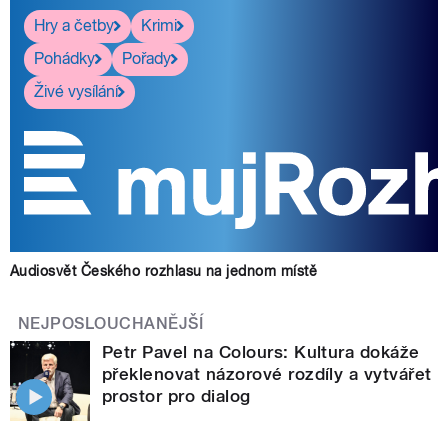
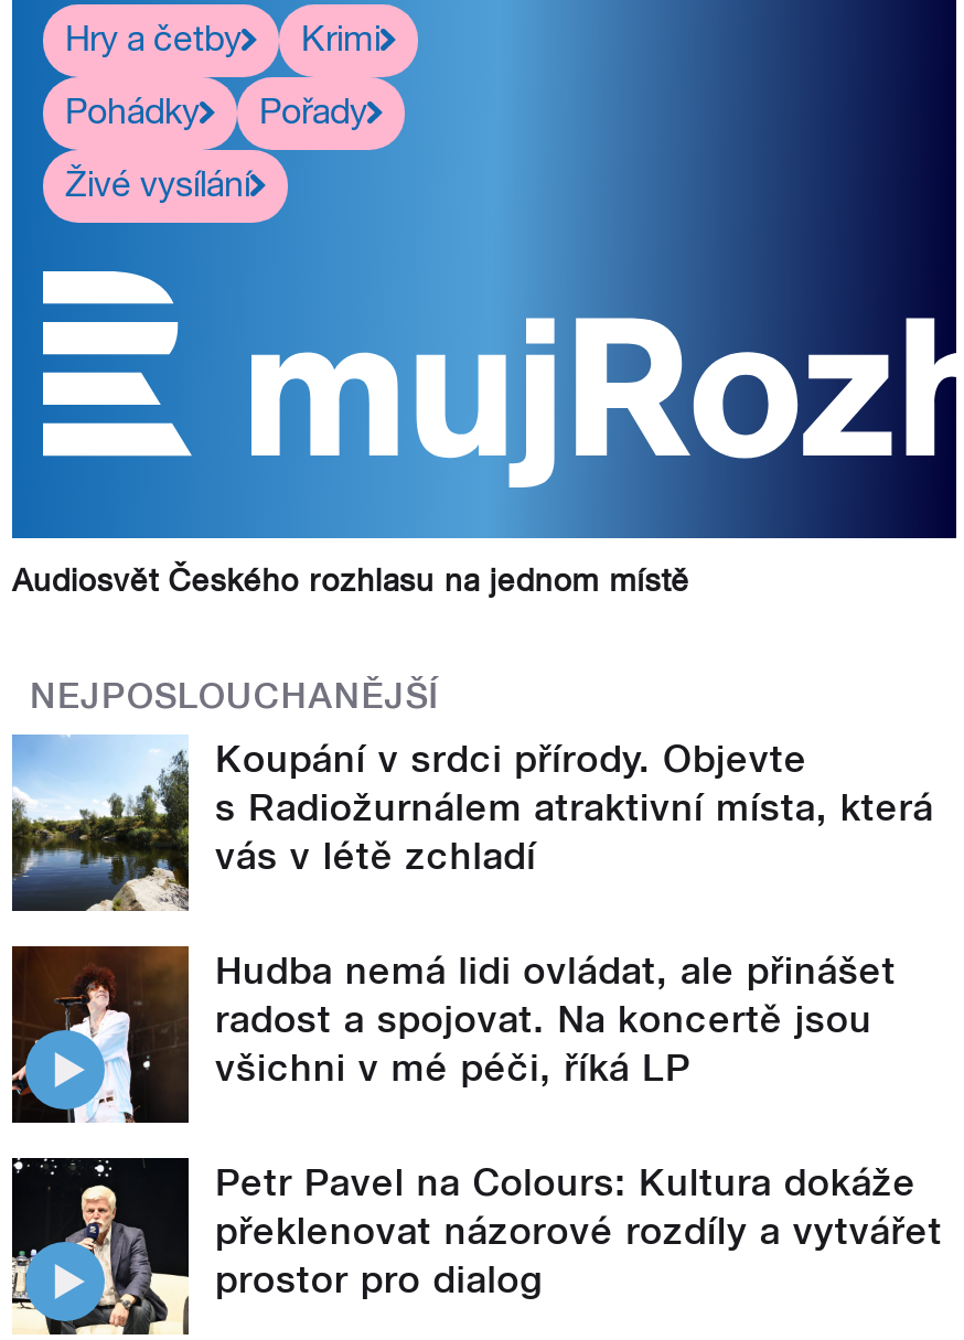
+ [image]
+ Koupání v srdci přírody. Objevte
+ s Radiožurnálem atraktivní místa, která
+ vás v létě zchladí
+ Hudba nemá lidi ovládat, ale přinášet
+ radost a spojovat. Na koncertě jsou
+ všichni v mé péči, říká LP

+ [image]
